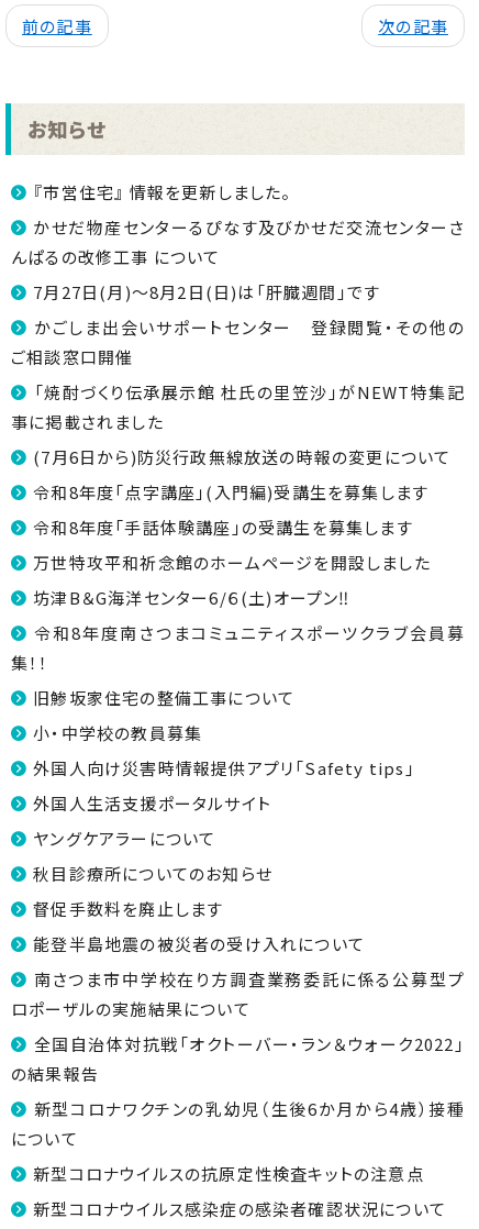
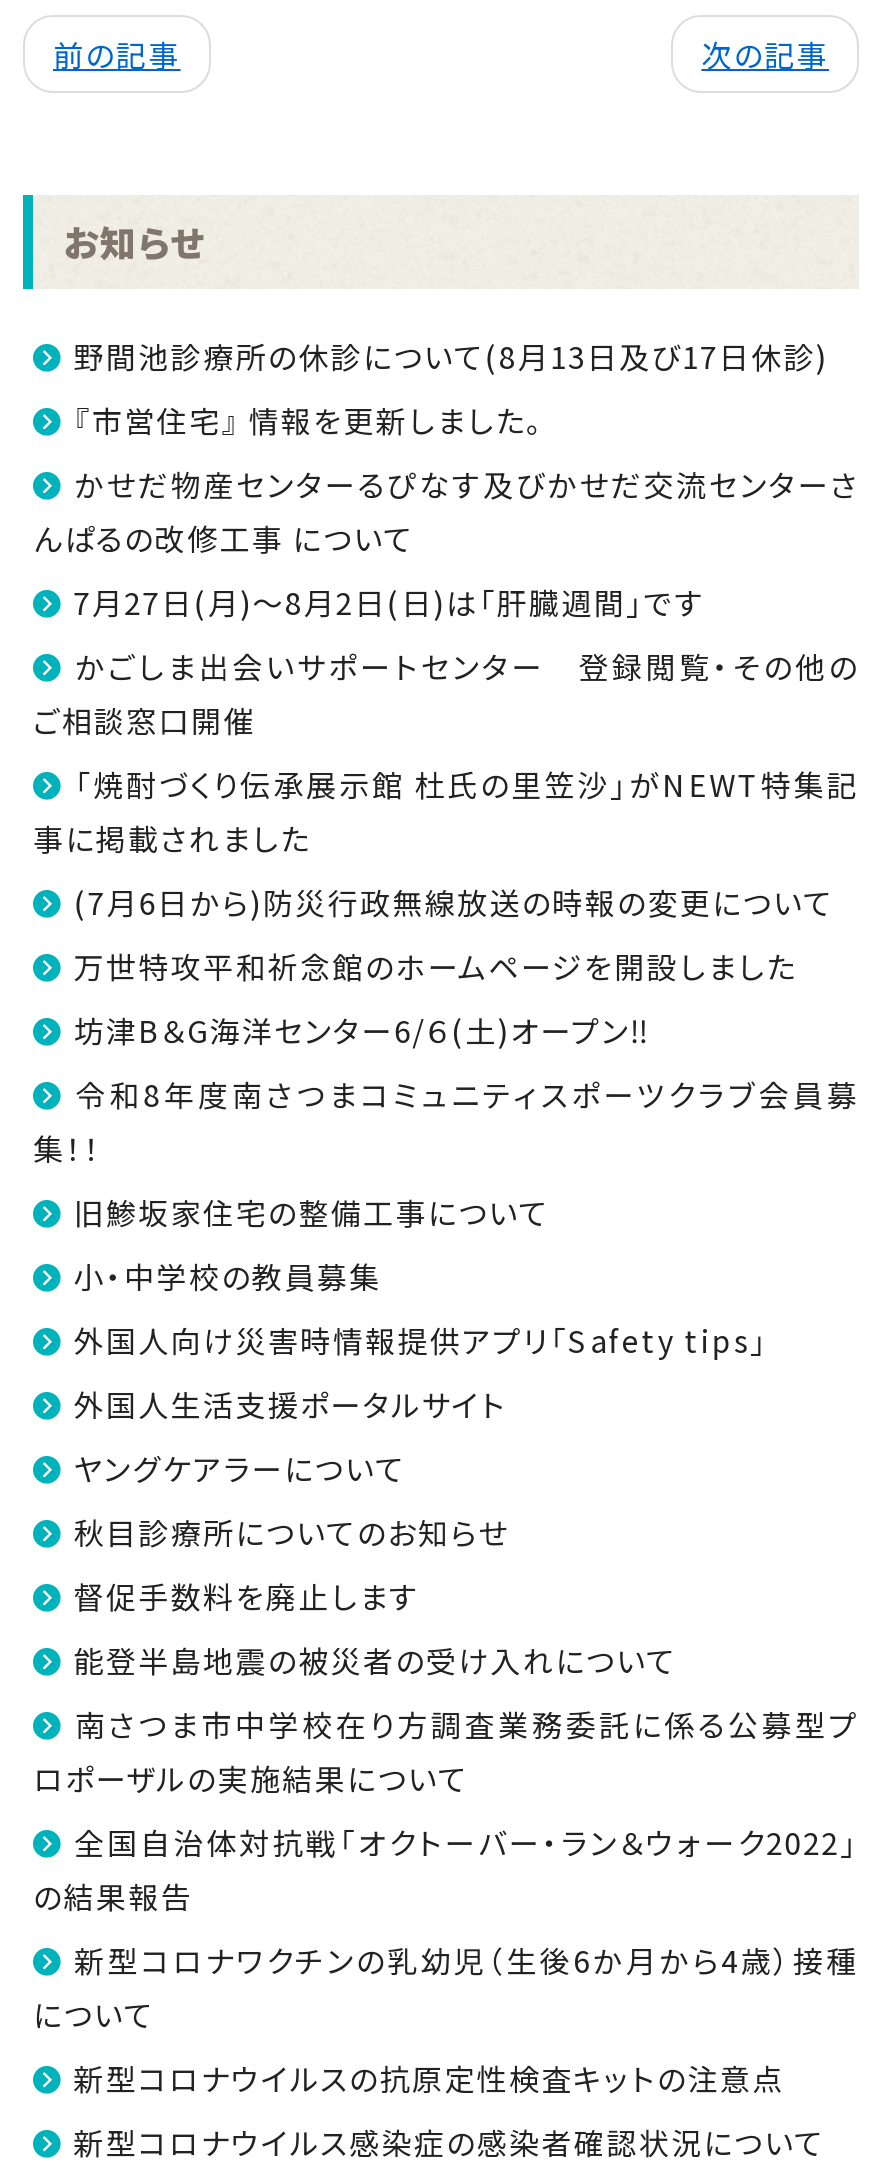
+ 野間池診療所の休診について(8月13日及び17日休診)

moved down: 『市営住宅』 情報を更新しました。 | かせだ物産センターるぴなす及びかせだ交流センターさ | んぱるの改修工事 について | ... | 事に掲載されました | (7月6日から)防災行政無線放送の時報の変更について

- 令和8年度「点字講座」(入門編)受講生を募集します
- 令和8年度「手話体験講座」の受講生を募集します
